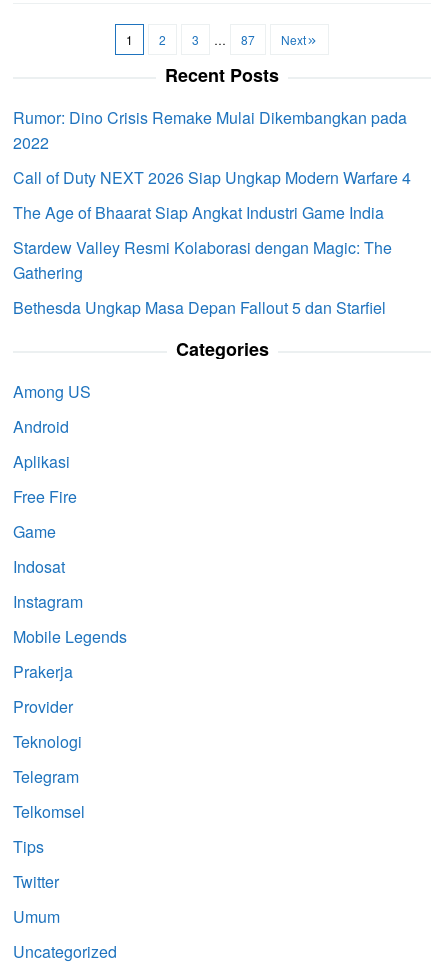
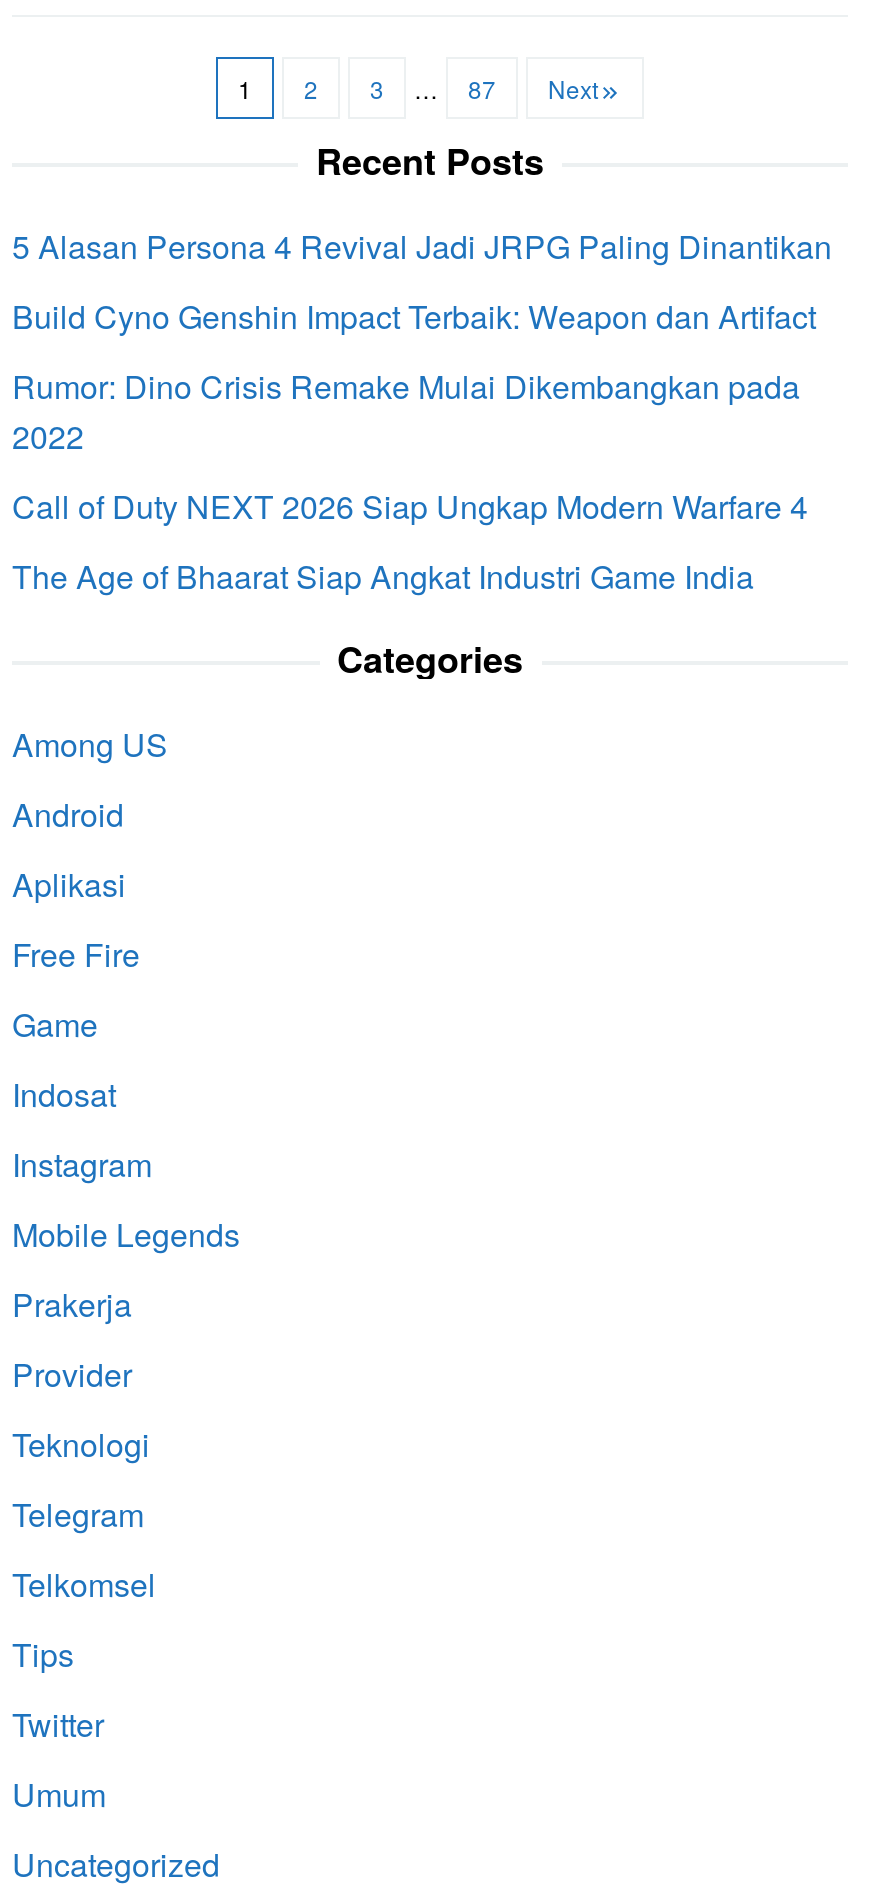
+ 5 Alasan Persona 4 Revival Jadi JRPG Paling Dinantikan
+ Build Cyno Genshin Impact Terbaik: Weapon dan Artifact

moved down: Rumor: Dino Crisis Remake Mulai Dikembangkan pada | 2022 | Call of Duty NEXT 2026 Siap Ungkap Modern Warfare 4 | The Age of Bhaarat Siap Angkat Industri Game India

- Stardew Valley Resmi Kolaborasi dengan Magic: The
- Gathering
- Bethesda Ungkap Masa Depan Fallout 5 dan Starfiel
